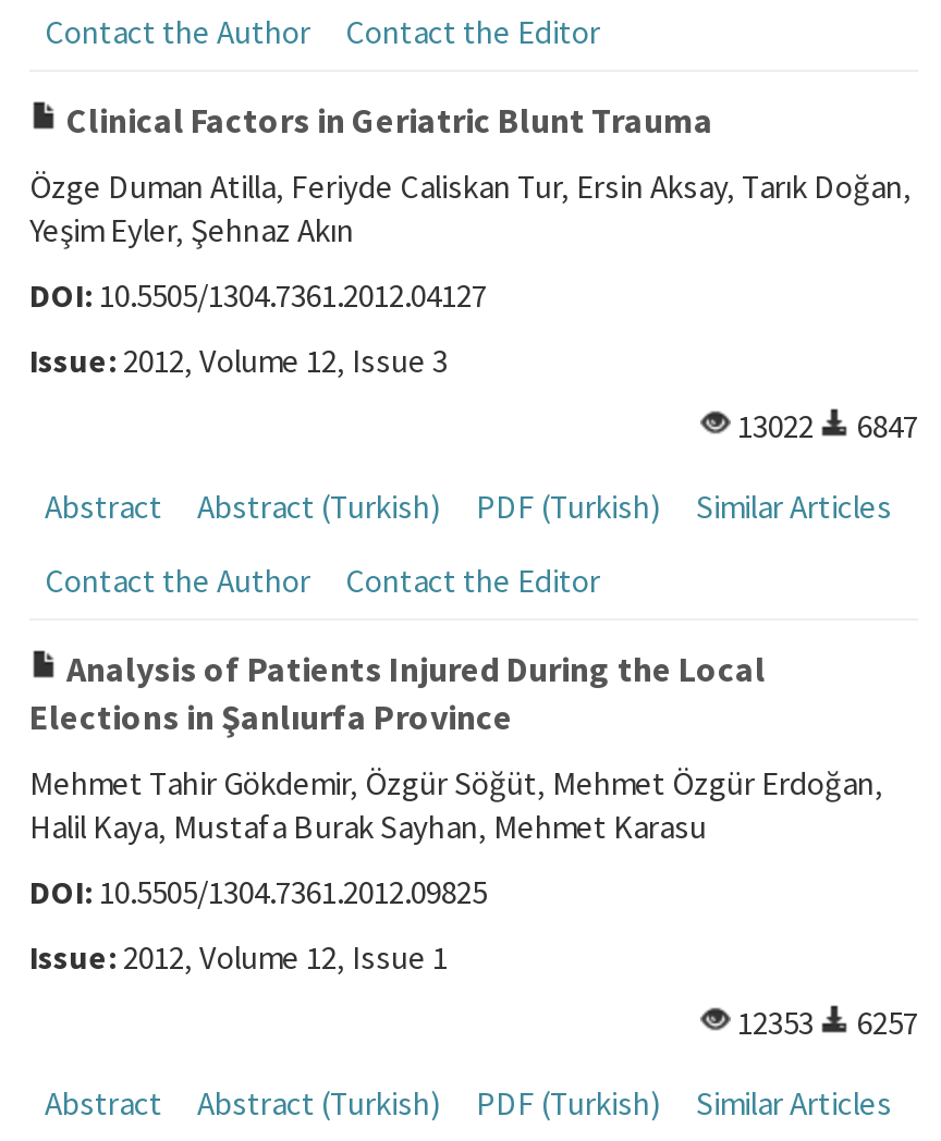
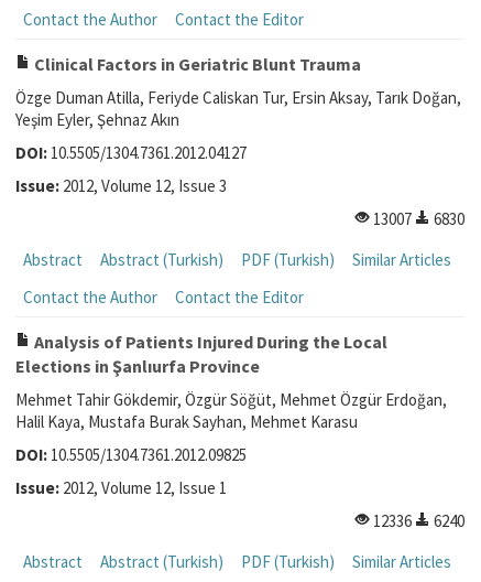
- 13022
+ 13007

- 6847
+ 6830

- 12353
+ 12336

- 6257
+ 6240
